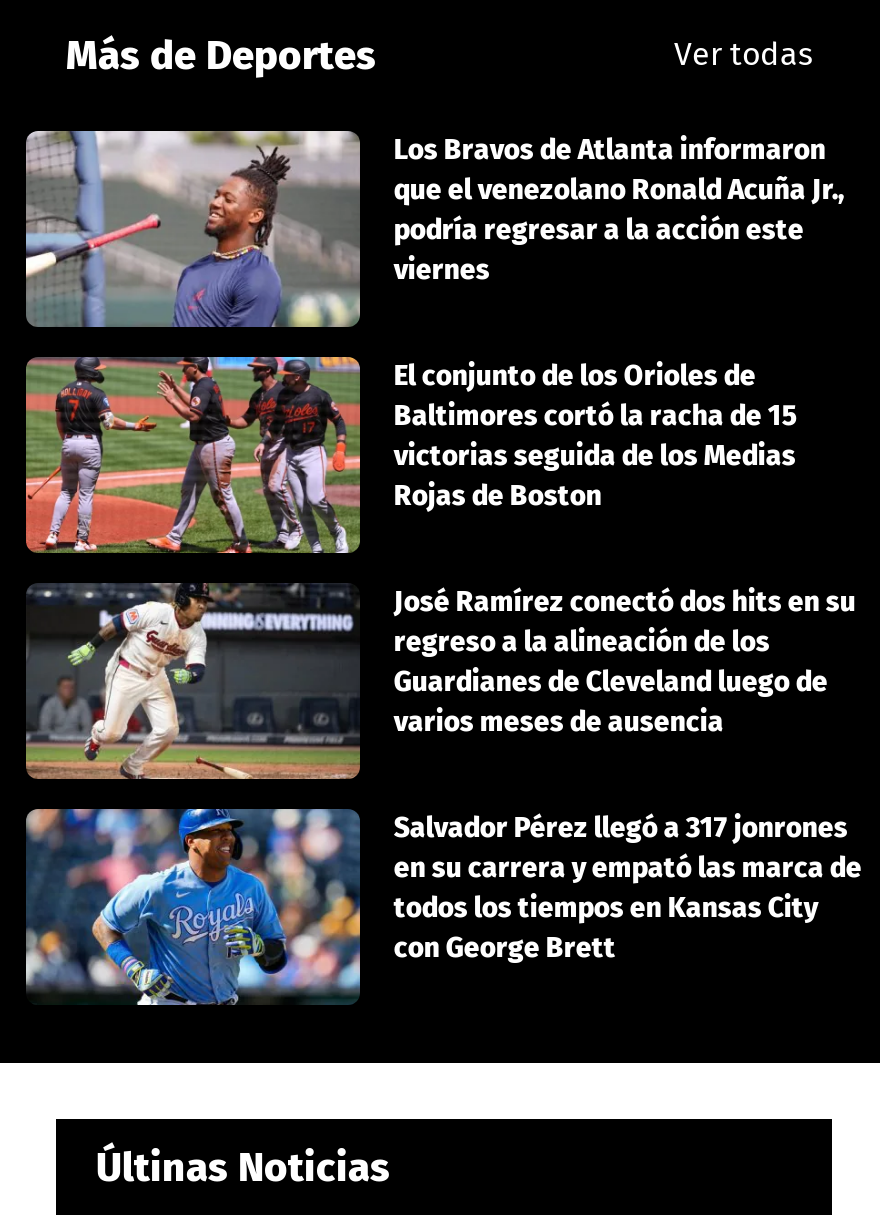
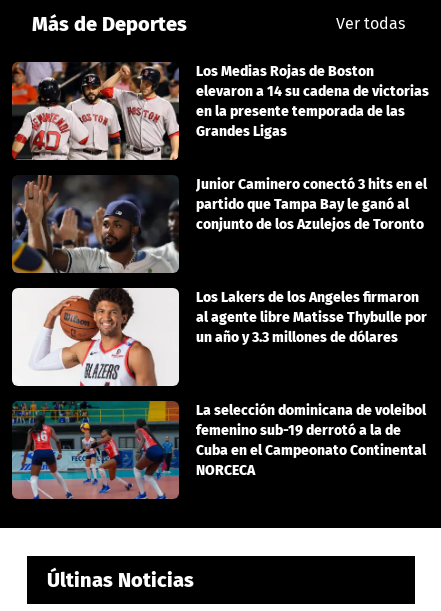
- [image]
- Los Bravos de Atlanta informaron
- que el venezolano Ronald Acuña Jr.,
- podría regresar a la acción este
- viernes
+ [image]
+ Los Medias Rojas de Boston
+ elevaron a 14 su cadena de victorias
+ en la presente temporada de las
+ Grandes Ligas

- [image]
- El conjunto de los Orioles de
- Baltimores cortó la racha de 15
- victorias seguida de los Medias
- Rojas de Boston
+ [image]
+ Junior Caminero conectó 3 hits en el
+ partido que Tampa Bay le ganó al
+ conjunto de los Azulejos de Toronto

- [image]
- José Ramírez conectó dos hits en su
- regreso a la alineación de los
- Guardianes de Cleveland luego de
- varios meses de ausencia
+ [image]
+ Los Lakers de los Angeles firmaron
+ al agente libre Matisse Thybulle por
+ un año y 3.3 millones de dólares

- [image]
- Salvador Pérez llegó a 317 jonrones
- en su carrera y empató las marca de
- todos los tiempos en Kansas City
- con George Brett
+ [image]
+ La selección dominicana de voleibol
+ femenino sub-19 derrotó a la de
+ Cuba en el Campeonato Continental
+ NORCECA
